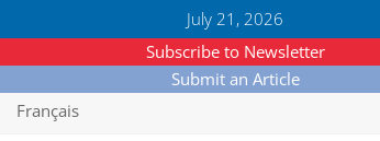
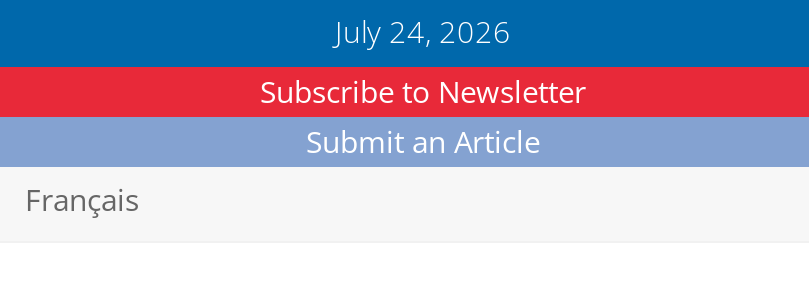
- July 21, 2026
+ July 24, 2026
